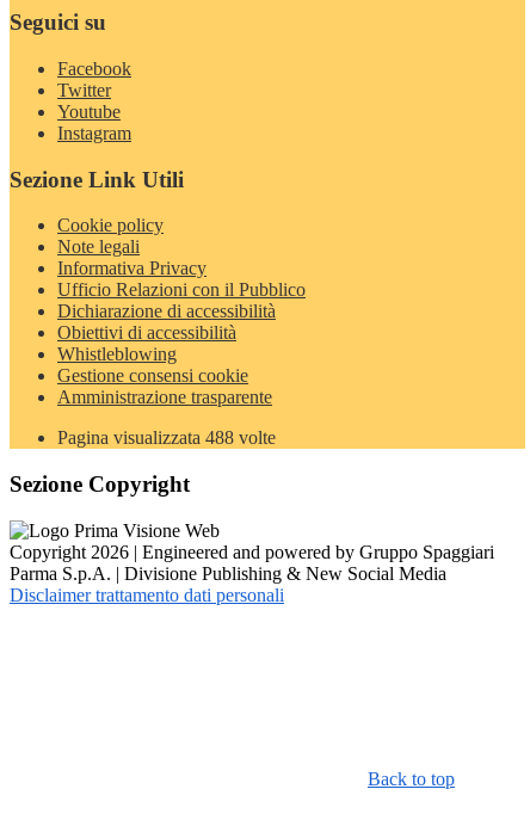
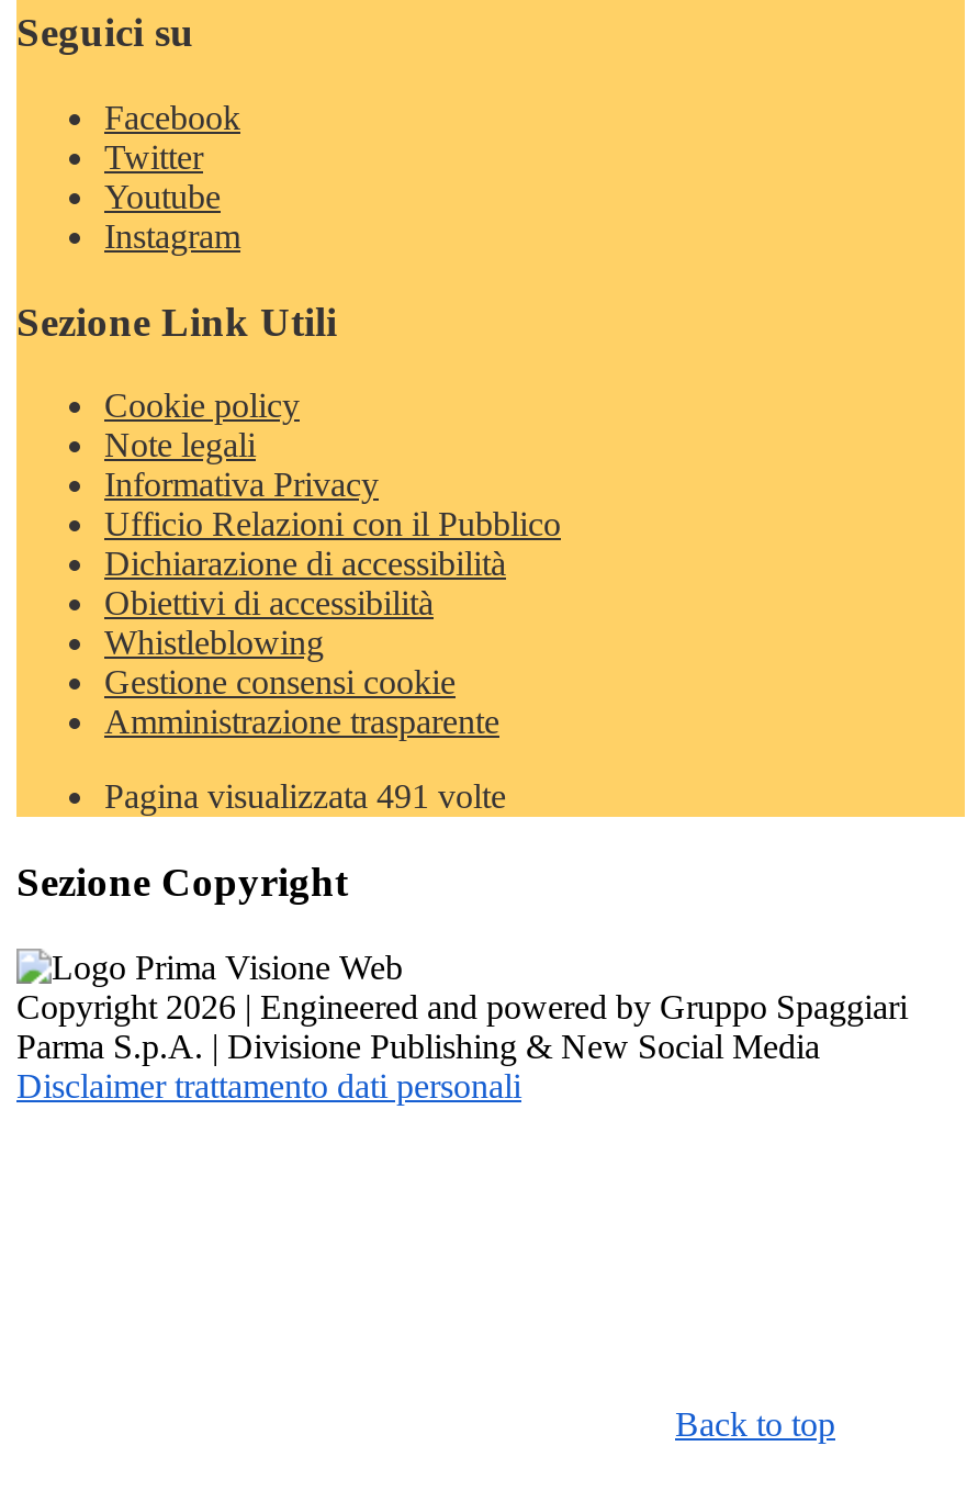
- Pagina visualizzata 488 volte
+ Pagina visualizzata 491 volte
